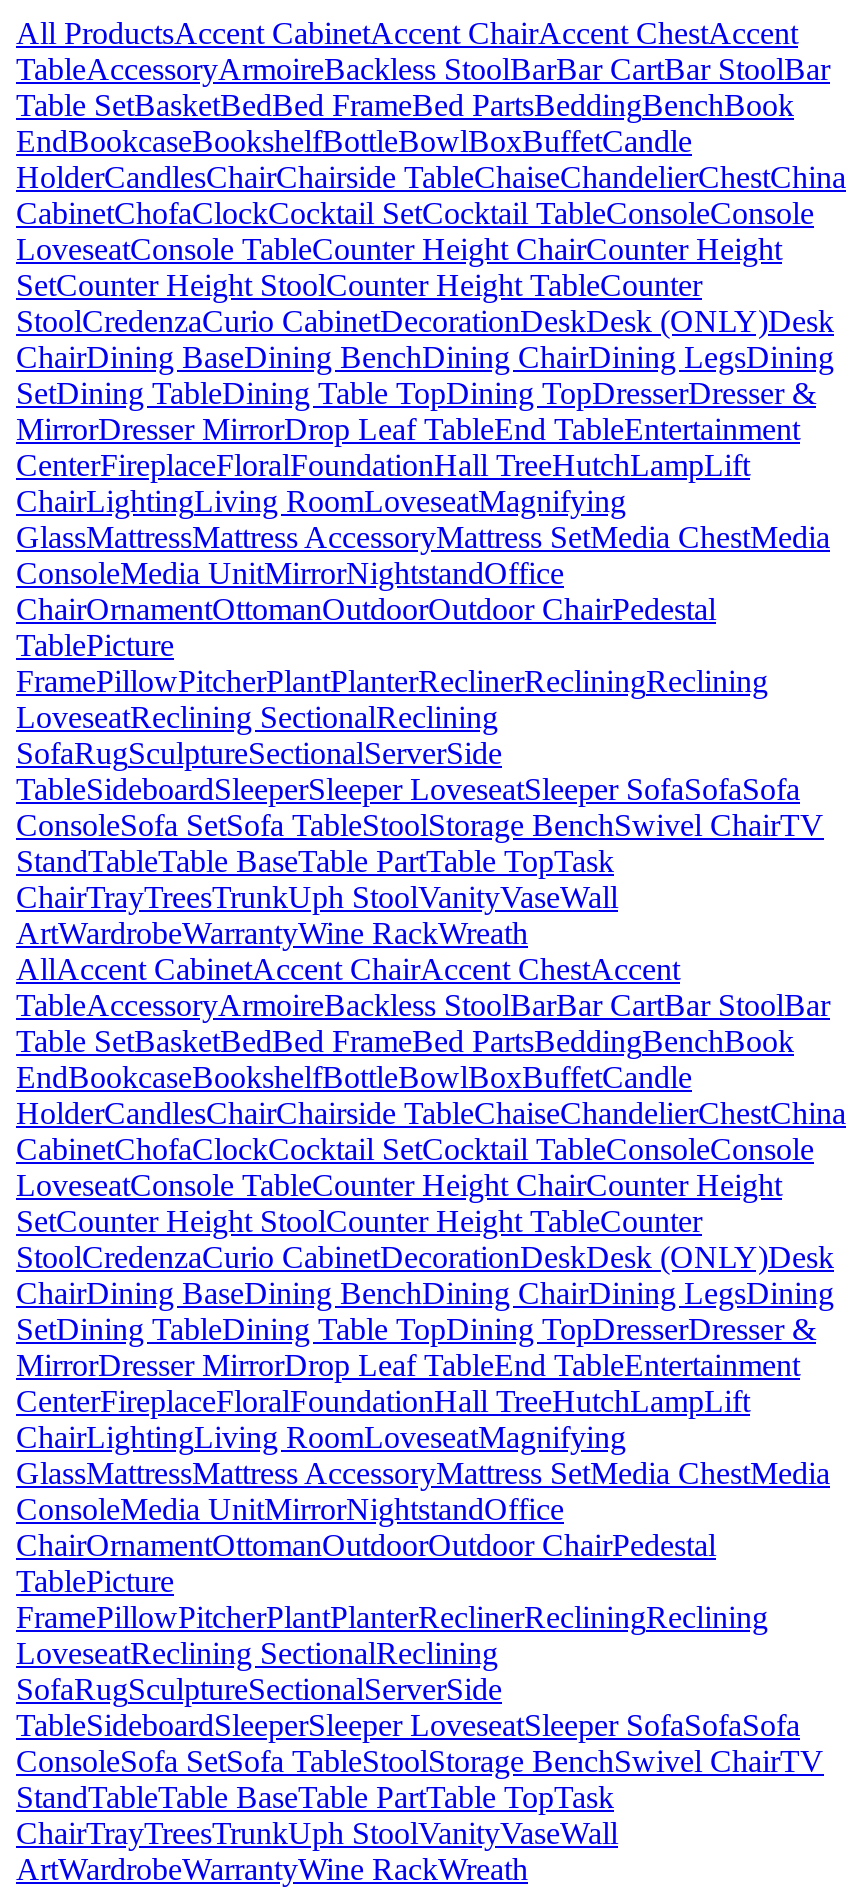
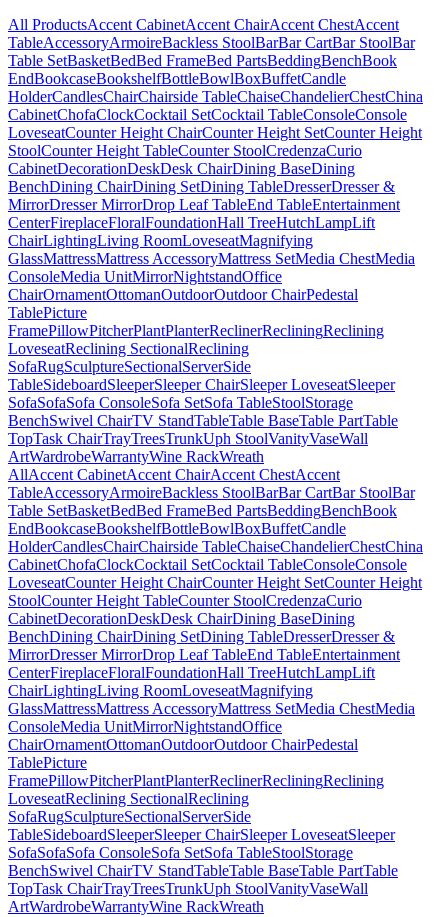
- LoveseatConsole TableCounter Height ChairCounter Height
- SetCounter Height StoolCounter Height TableCounter
- StoolCredenzaCurio CabinetDecorationDeskDesk (ONLY)Desk
- ChairDining BaseDining BenchDining ChairDining LegsDining
- SetDining TableDining Table TopDining TopDresserDresser &
+ LoveseatCounter Height ChairCounter Height SetCounter Height
+ StoolCounter Height TableCounter StoolCredenzaCurio
+ CabinetDecorationDeskDesk ChairDining BaseDining
+ BenchDining ChairDining SetDining TableDresserDresser &

- TableSideboardSleeperSleeper LoveseatSleeper SofaSofaSofa
- ConsoleSofa SetSofa TableStoolStorage BenchSwivel ChairTV
- StandTableTable BaseTable PartTable TopTask
- ChairTrayTreesTrunkUph StoolVanityVaseWall
+ TableSideboardSleeperSleeper ChairSleeper LoveseatSleeper
+ SofaSofaSofa ConsoleSofa SetSofa TableStoolStorage
+ BenchSwivel ChairTV StandTableTable BaseTable PartTable
+ TopTask ChairTrayTreesTrunk Uph StoolVanityVaseWall

- LoveseatConsole TableCounter Height ChairCounter Height
- SetCounter Height StoolCounter Height TableCounter
- StoolCredenzaCurio CabinetDecorationDeskDesk (ONLY)Desk
- ChairDining BaseDining BenchDining ChairDining LegsDining
- SetDining TableDining Table TopDining TopDresserDresser &
+ LoveseatCounter Height ChairCounter Height SetCounter Height
+ StoolCounter Height TableCounter StoolCredenzaCurio
+ CabinetDecorationDeskDesk ChairDining BaseDining
+ BenchDining ChairDining SetDining TableDresserDresser &

- TableSideboardSleeperSleeper LoveseatSleeper SofaSofaSofa
- ConsoleSofa SetSofa TableStoolStorage BenchSwivel ChairTV
- StandTableTable BaseTable PartTable TopTask
- ChairTrayTreesTrunkUph StoolVanityVaseWall
+ TableSideboardSleeperSleeper ChairSleeper LoveseatSleeper
+ SofaSofaSofa ConsoleSofa SetSofa TableStoolStorage
+ BenchSwivel ChairTV StandTableTable BaseTable PartTable
+ TopTask ChairTrayTreesTrunk Uph StoolVanityVaseWall
